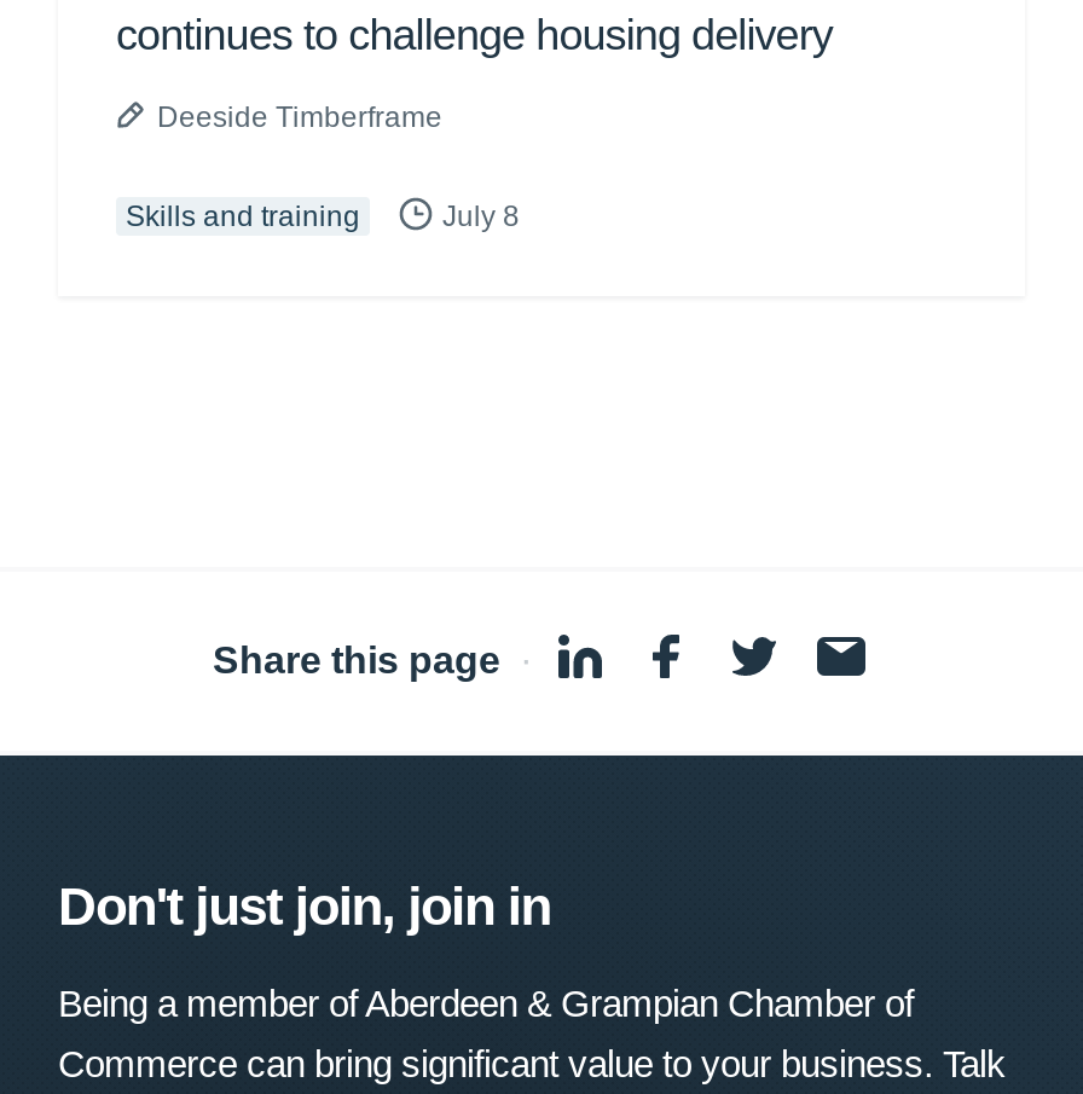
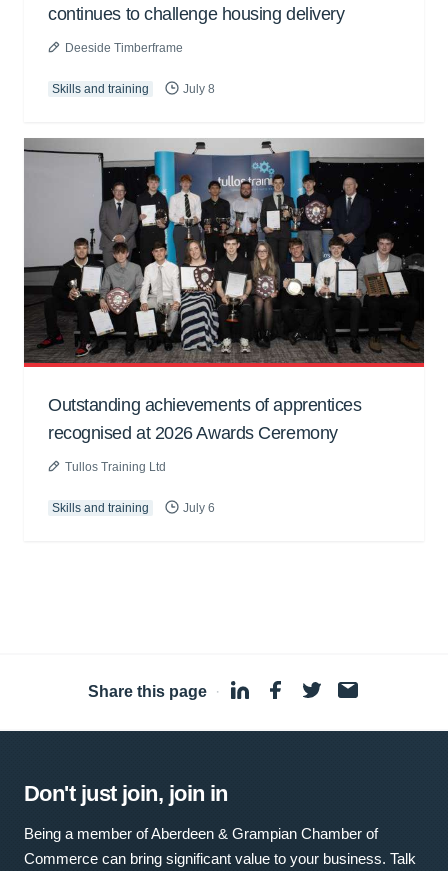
+ [image]
+ Outstanding achievements of apprentices
+ recognised at 2026 Awards Ceremony
+ Tullos Training Ltd
+ Skills and training
+ July 6
